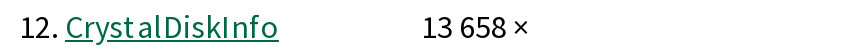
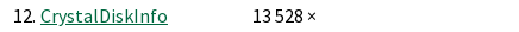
- 13 658 ×
+ 13 528 ×
